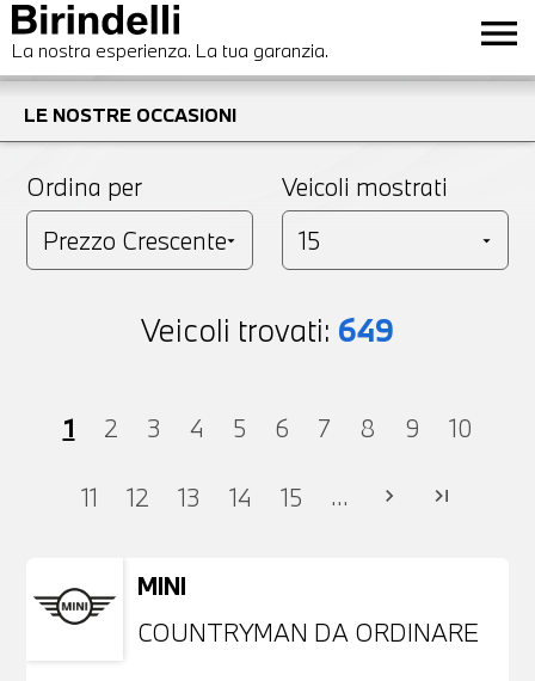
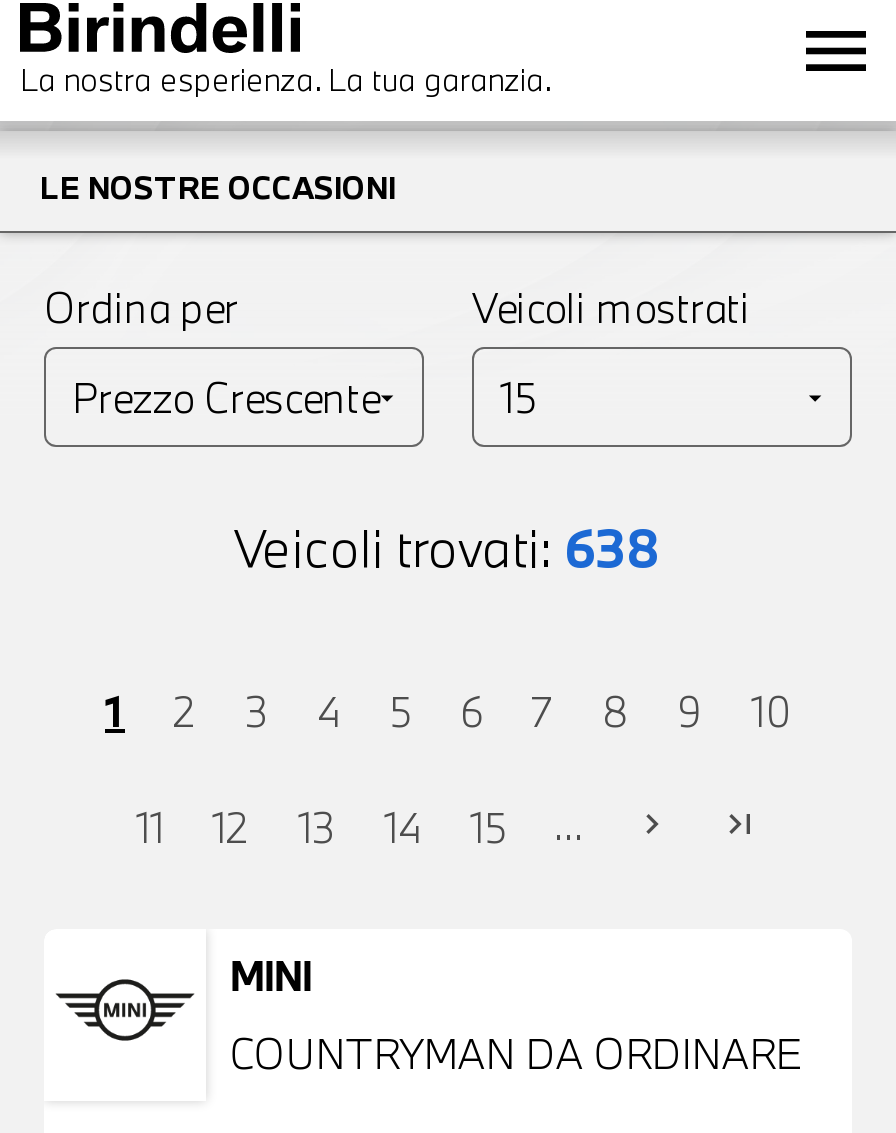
- Veicoli trovati: 649
+ Veicoli trovati: 638
